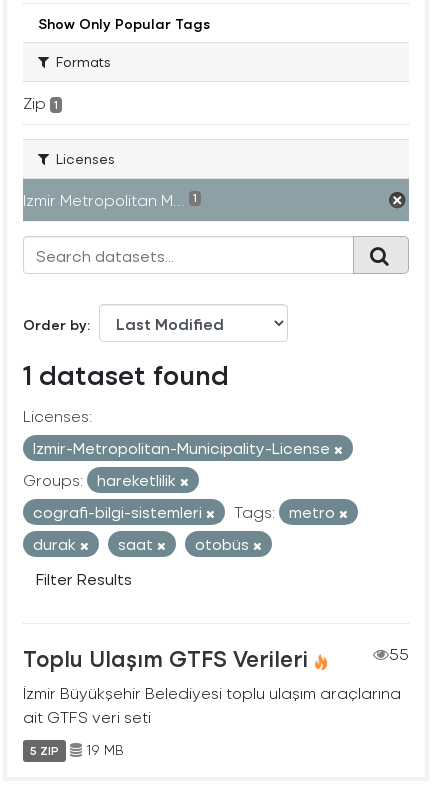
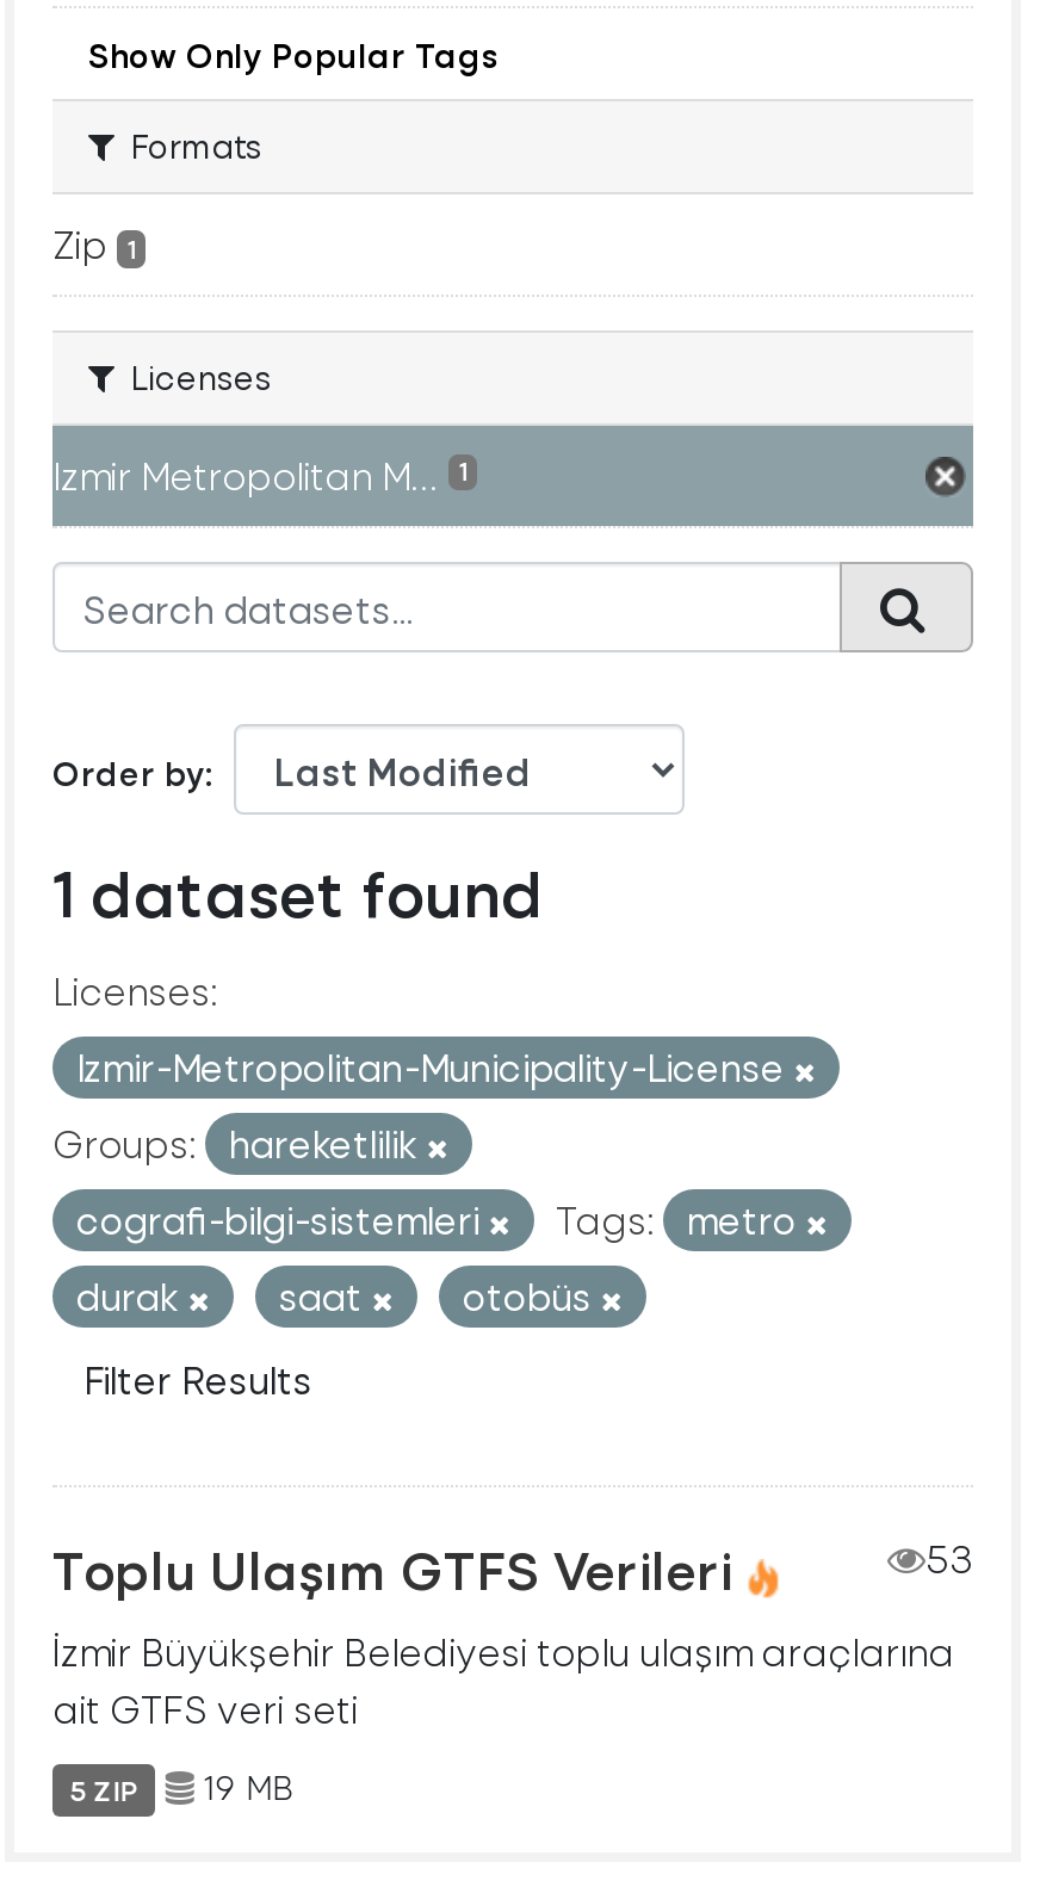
- 55
+ 53
